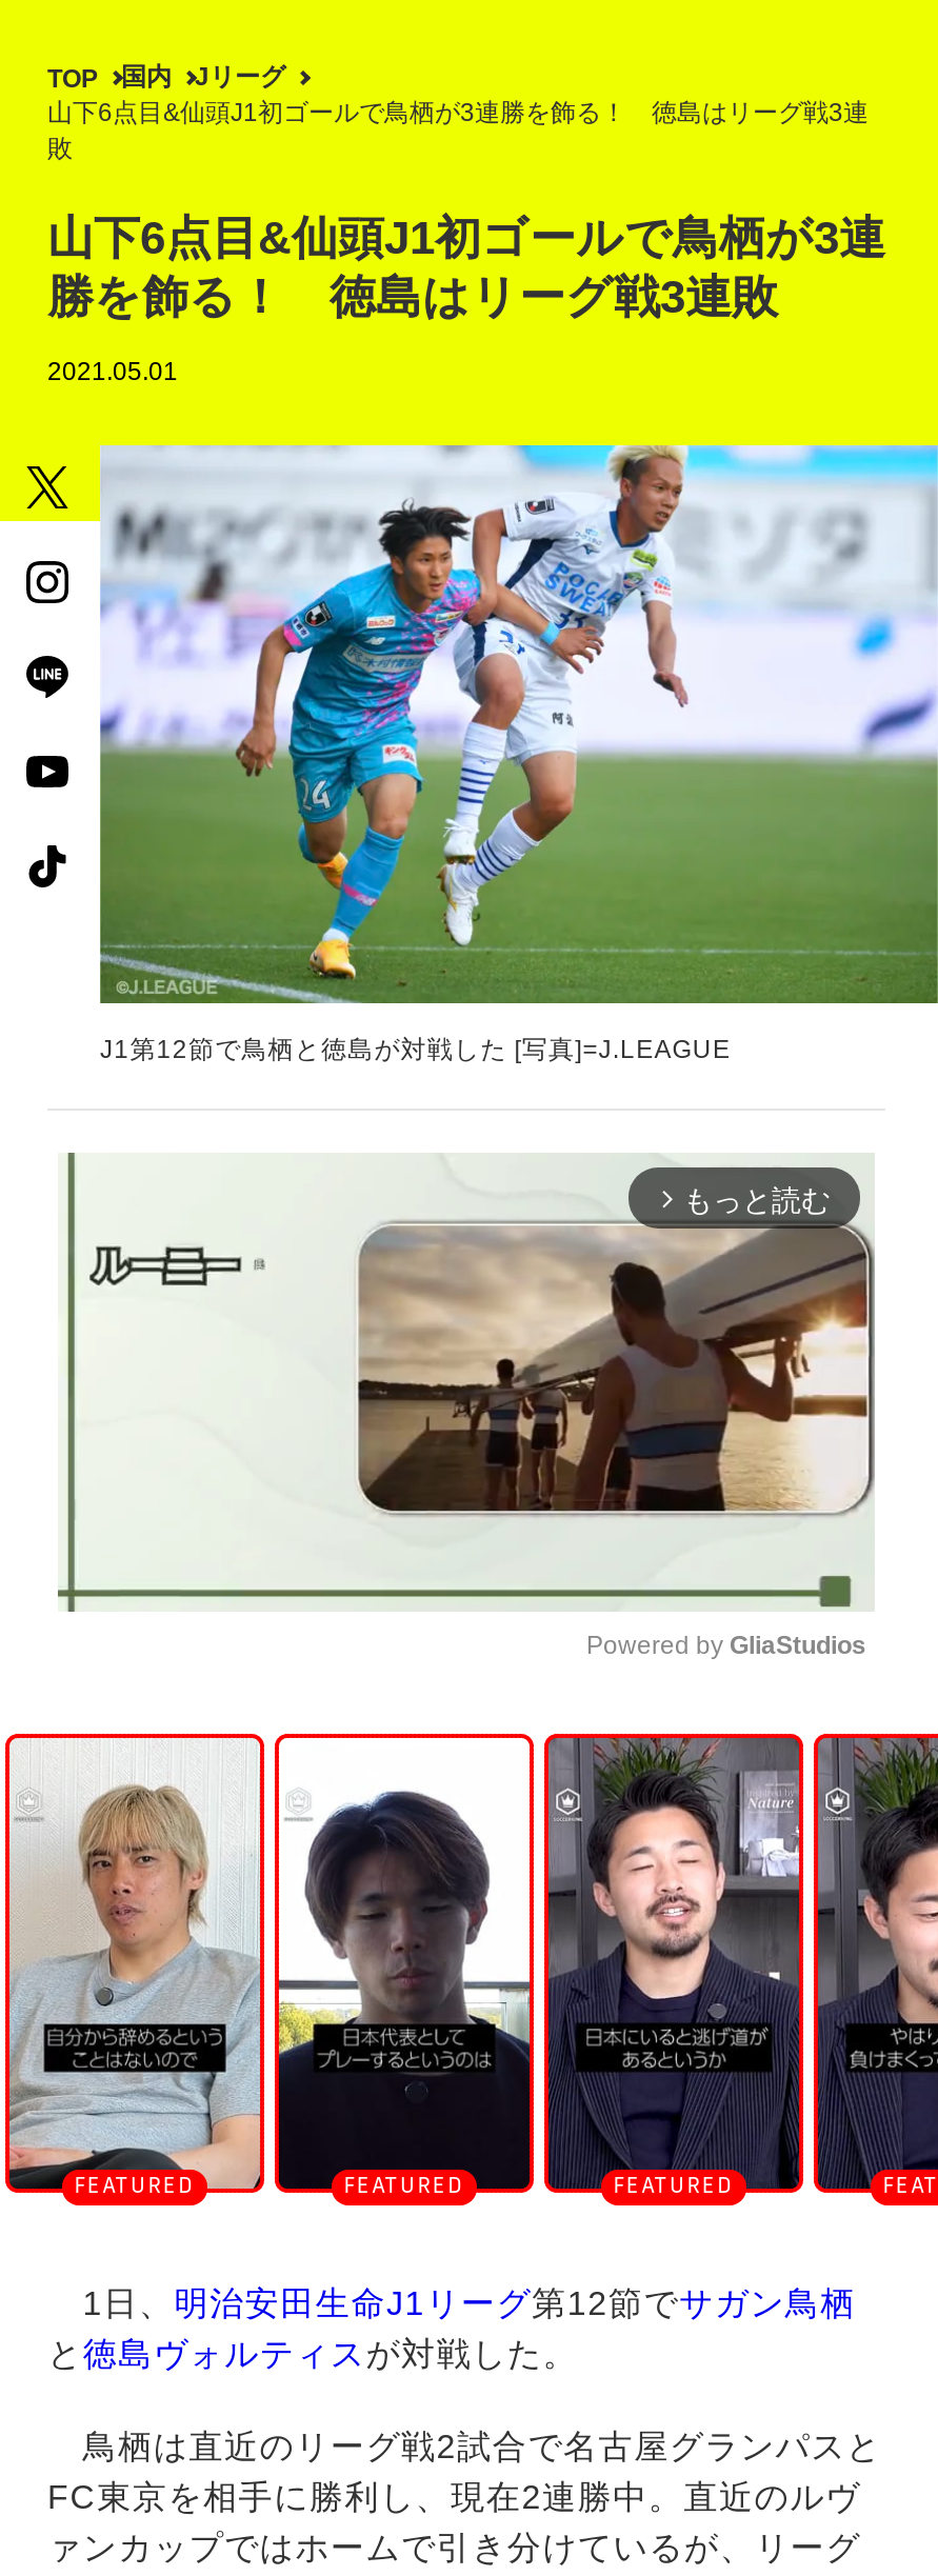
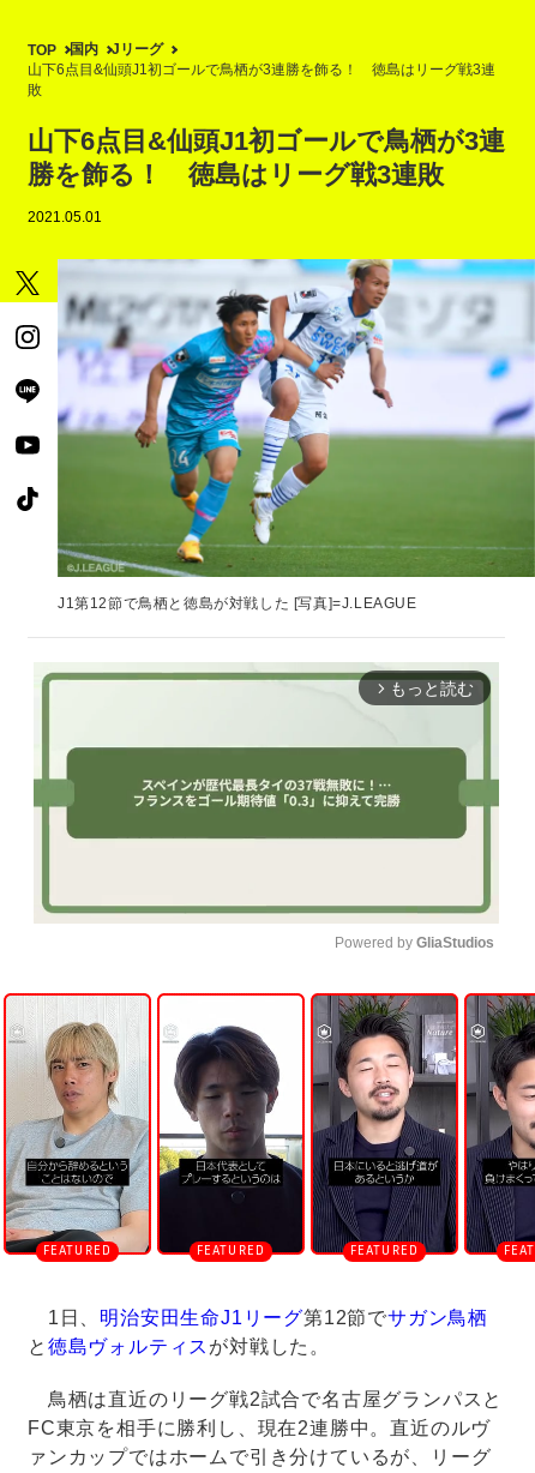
- [image]
+ [image]
